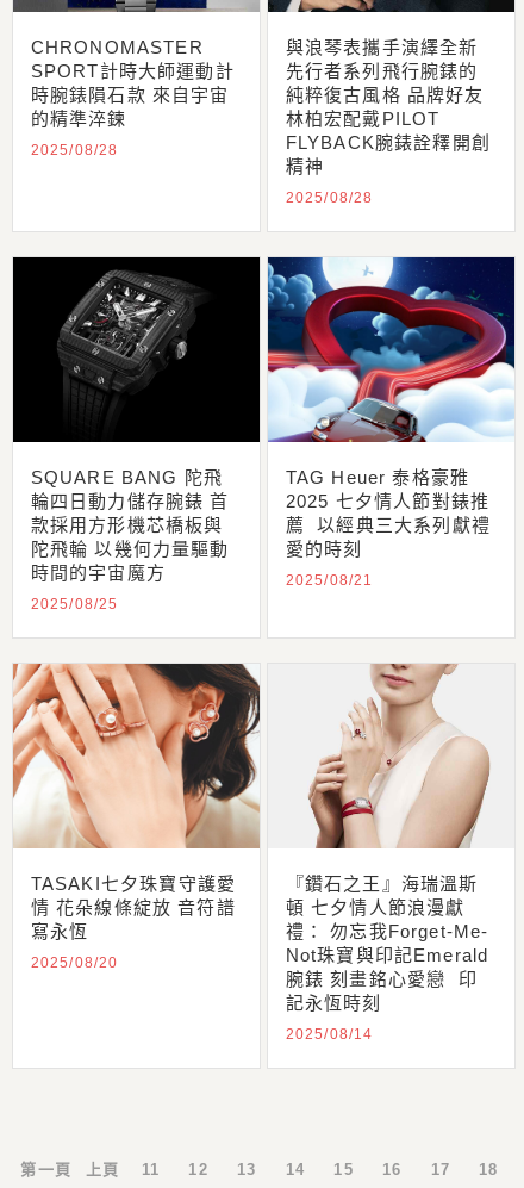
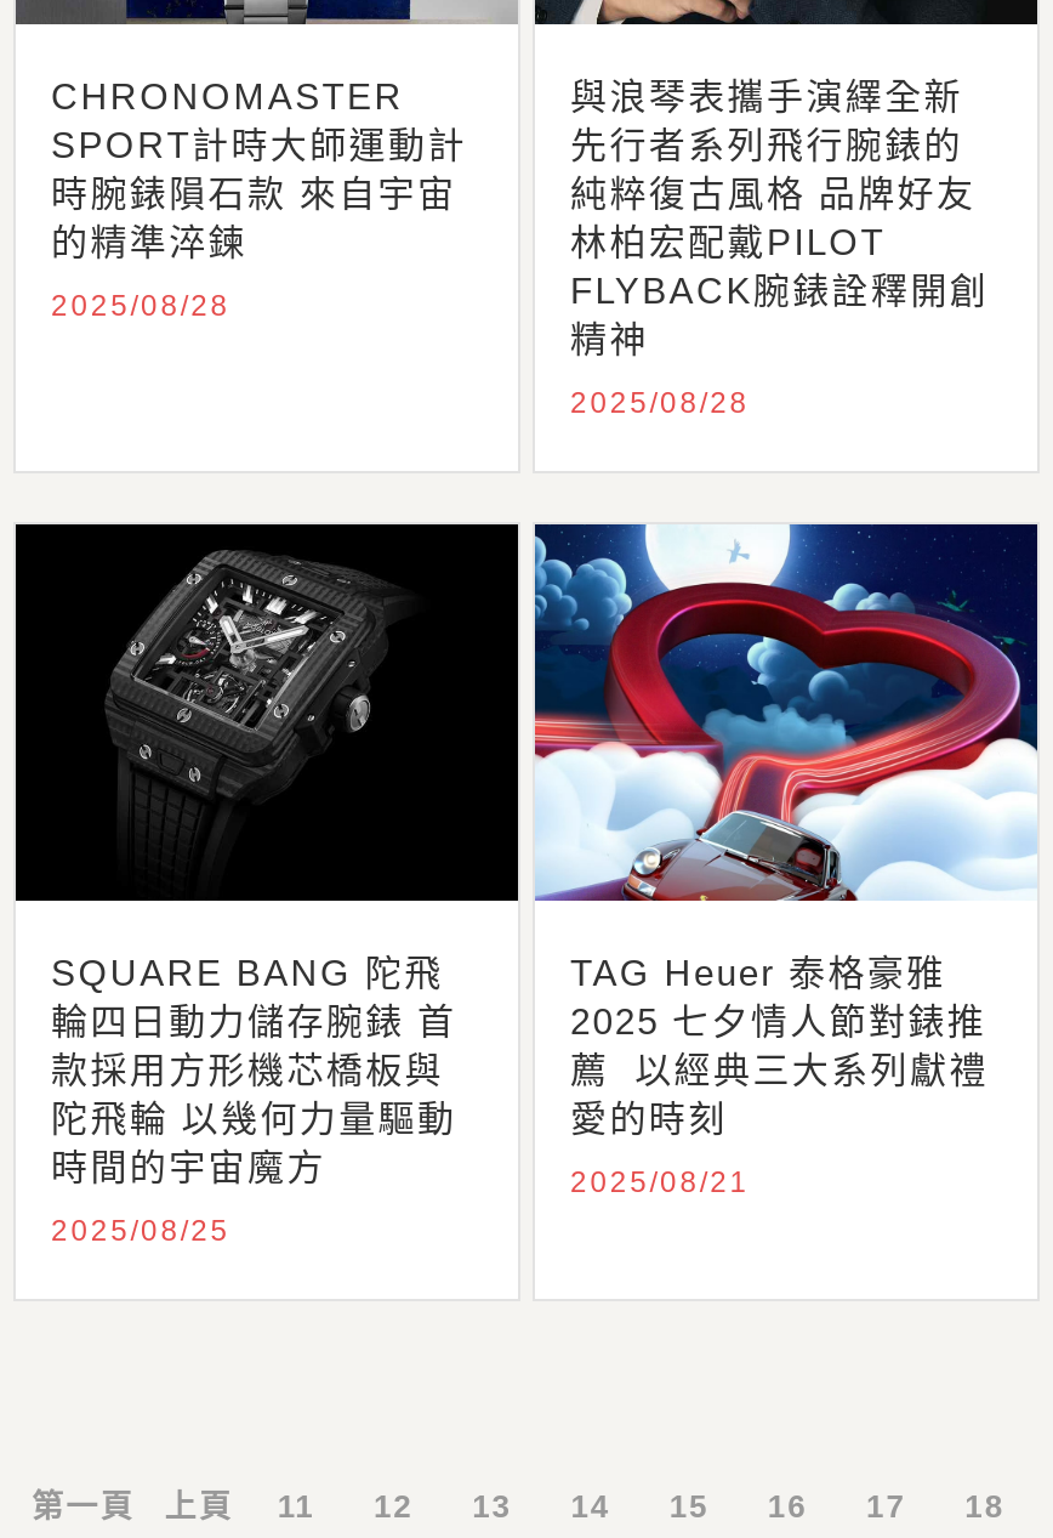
- [image]
- TASAKI七夕珠寶守護愛
- 情 花朵線條綻放 音符譜
- 寫永恆
- 2025/08/20

- [image]
- 『鑽石之王』海瑞溫斯
- 頓 七夕情人節浪漫獻
- 禮： 勿忘我Forget-Me-
- Not珠寶與印記Emerald
- 腕錶 刻畫銘心愛戀 印
- 記永恆時刻
- 2025/08/14
